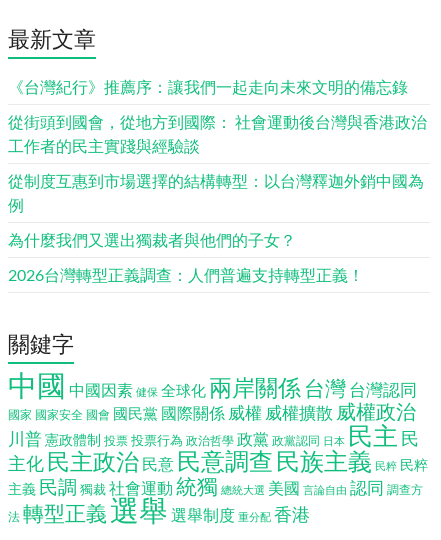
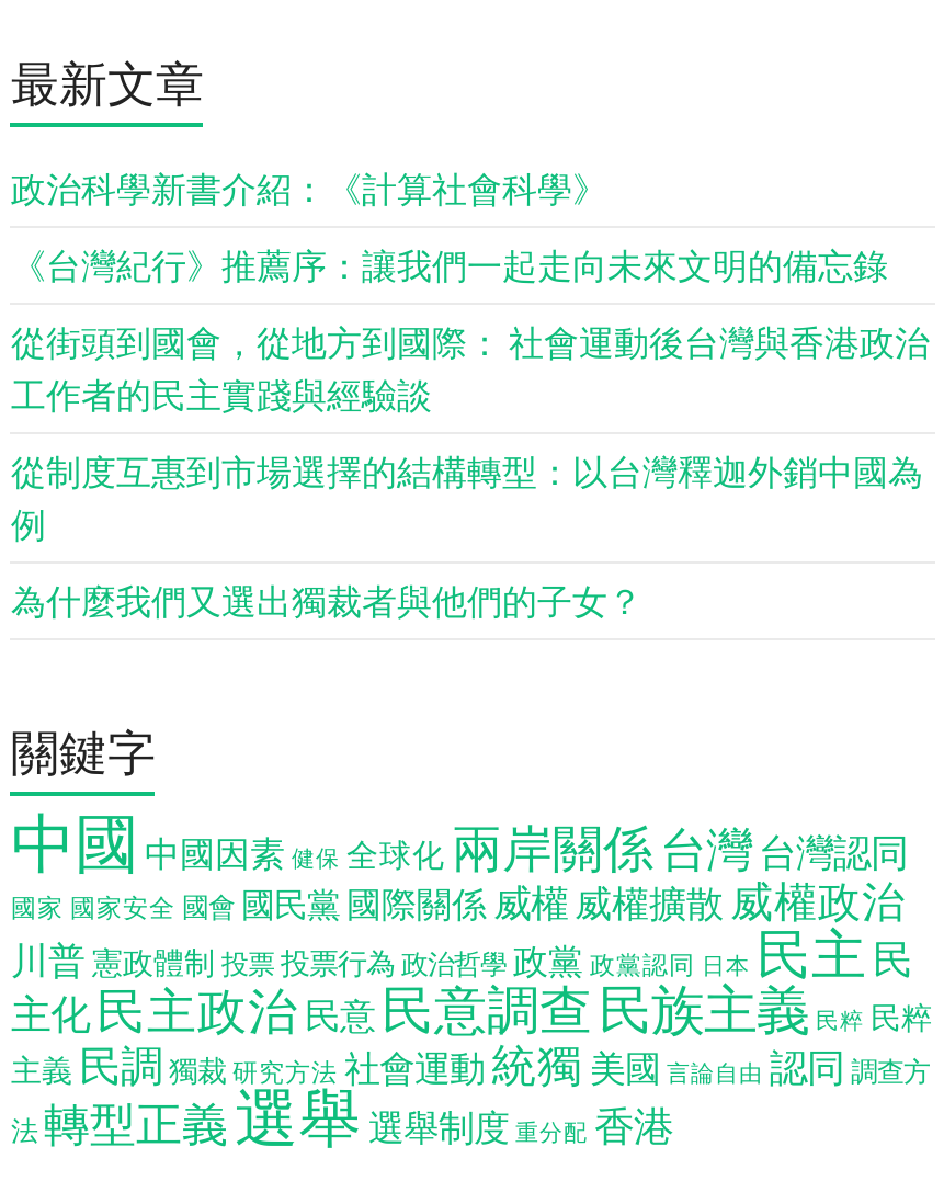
+ 政治科學新書介紹：《計算社會科學》

moved down: 《台灣紀行》推薦序：讓我們一起走向未來文明的備忘錄 | 從街頭到國會，從地方到國際： 社會運動後台灣與香港政治 | 工作者的民主實踐與經驗談 | 從制度互惠到市場選擇的結構轉型：以台灣釋迦外銷中國為 | 例 | 為什麼我們又選出獨裁者與他們的子女？

- 2026台灣轉型正義調查：人們普遍支持轉型正義！

- 主義 民調 獨裁 社會運動 統獨 總統大選 美國 言論自由 認同 調查方
+ 主義 民調 獨裁 研究方法 社會運動 統獨 美國 言論自由 認同 調查方
